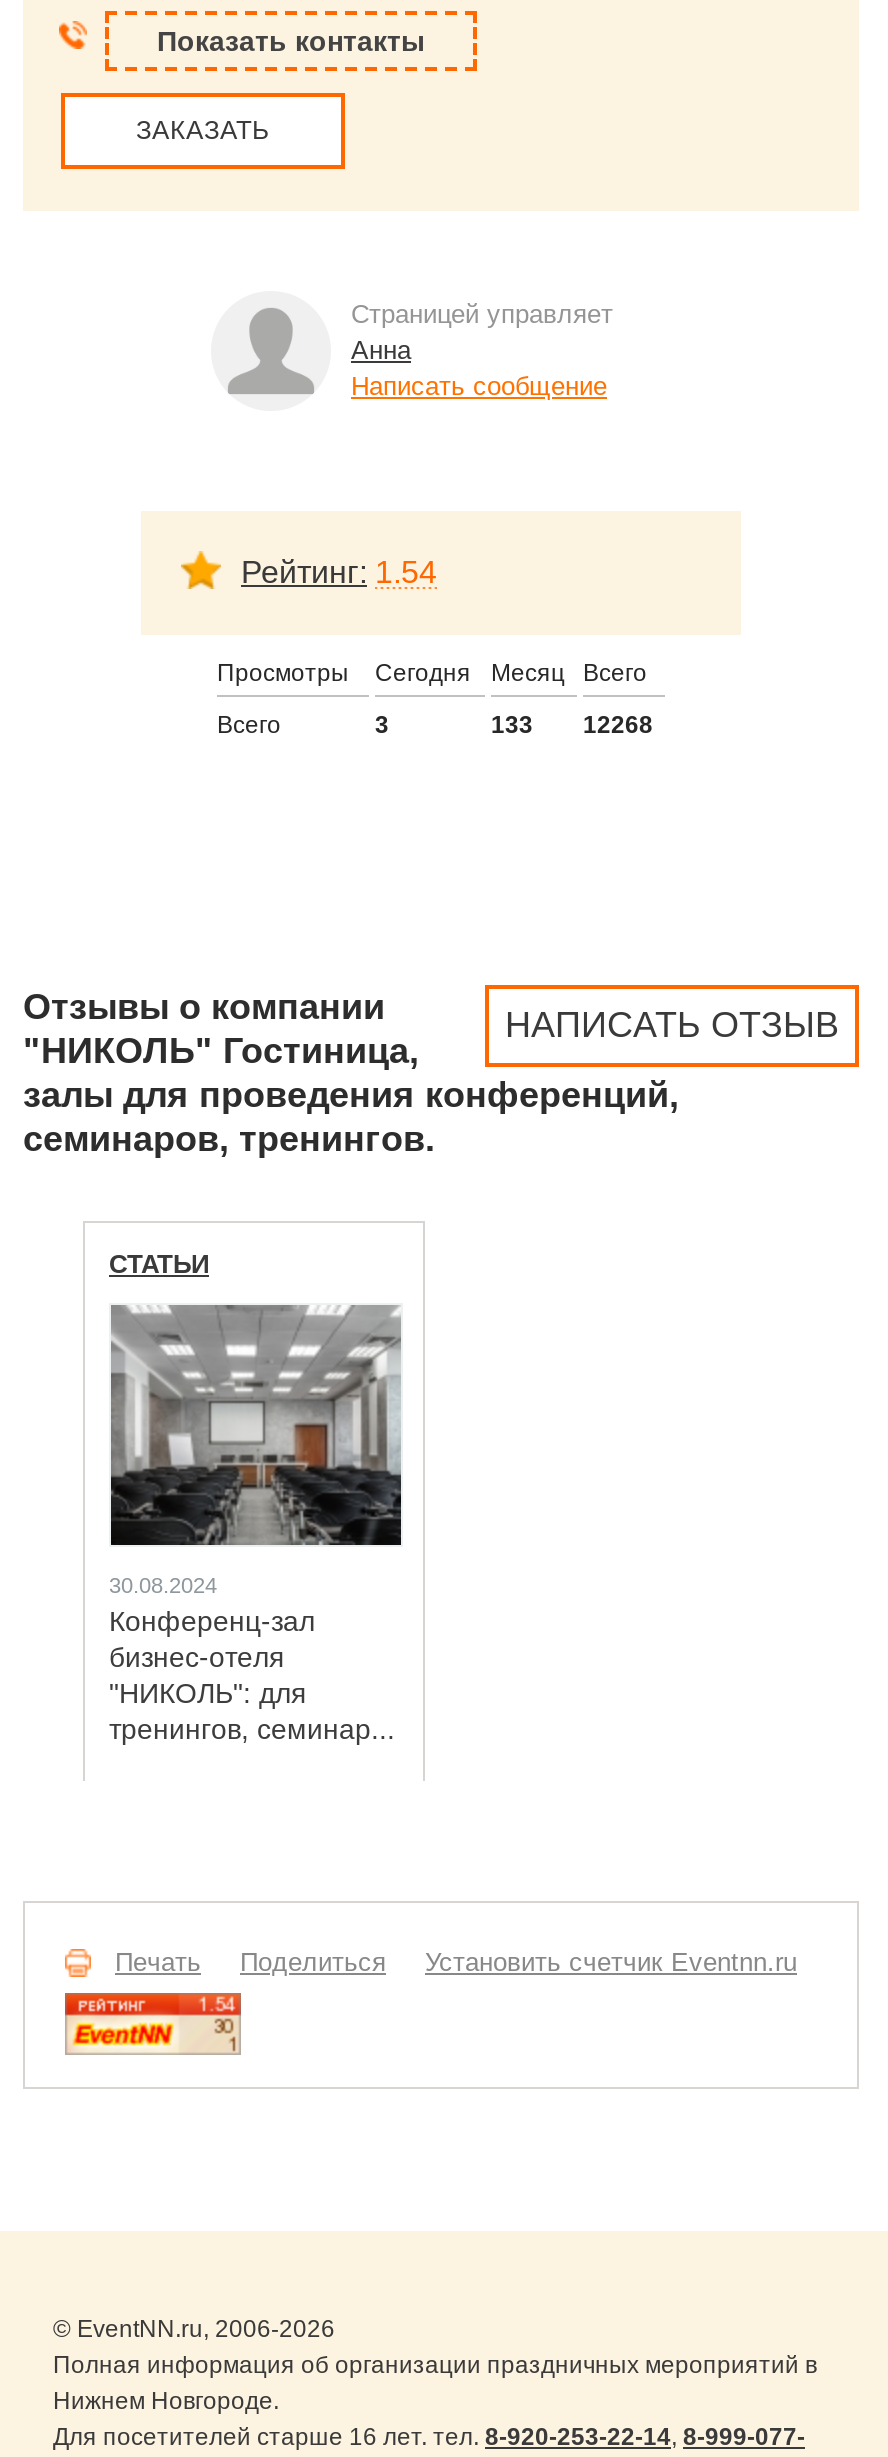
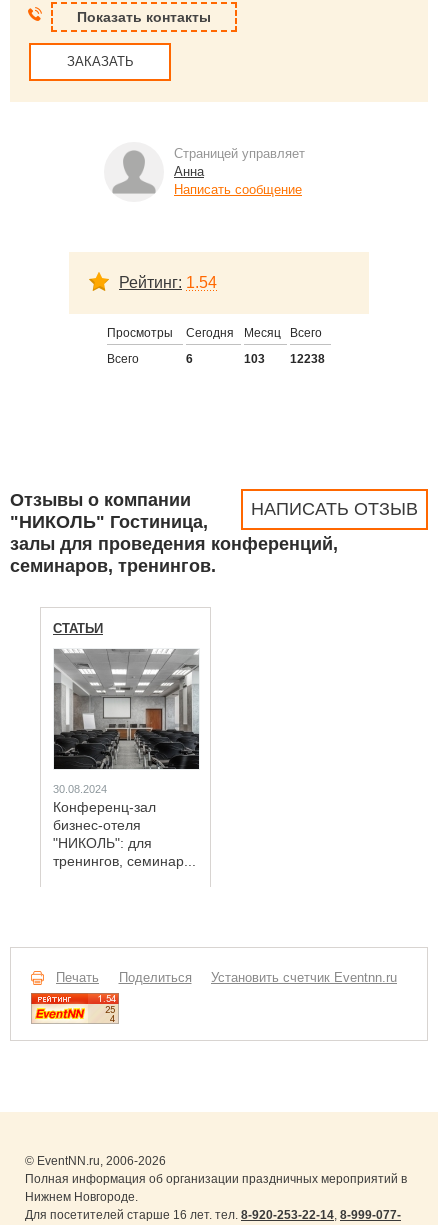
- 3
+ 6

- 133
+ 103

- 12268
+ 12238
